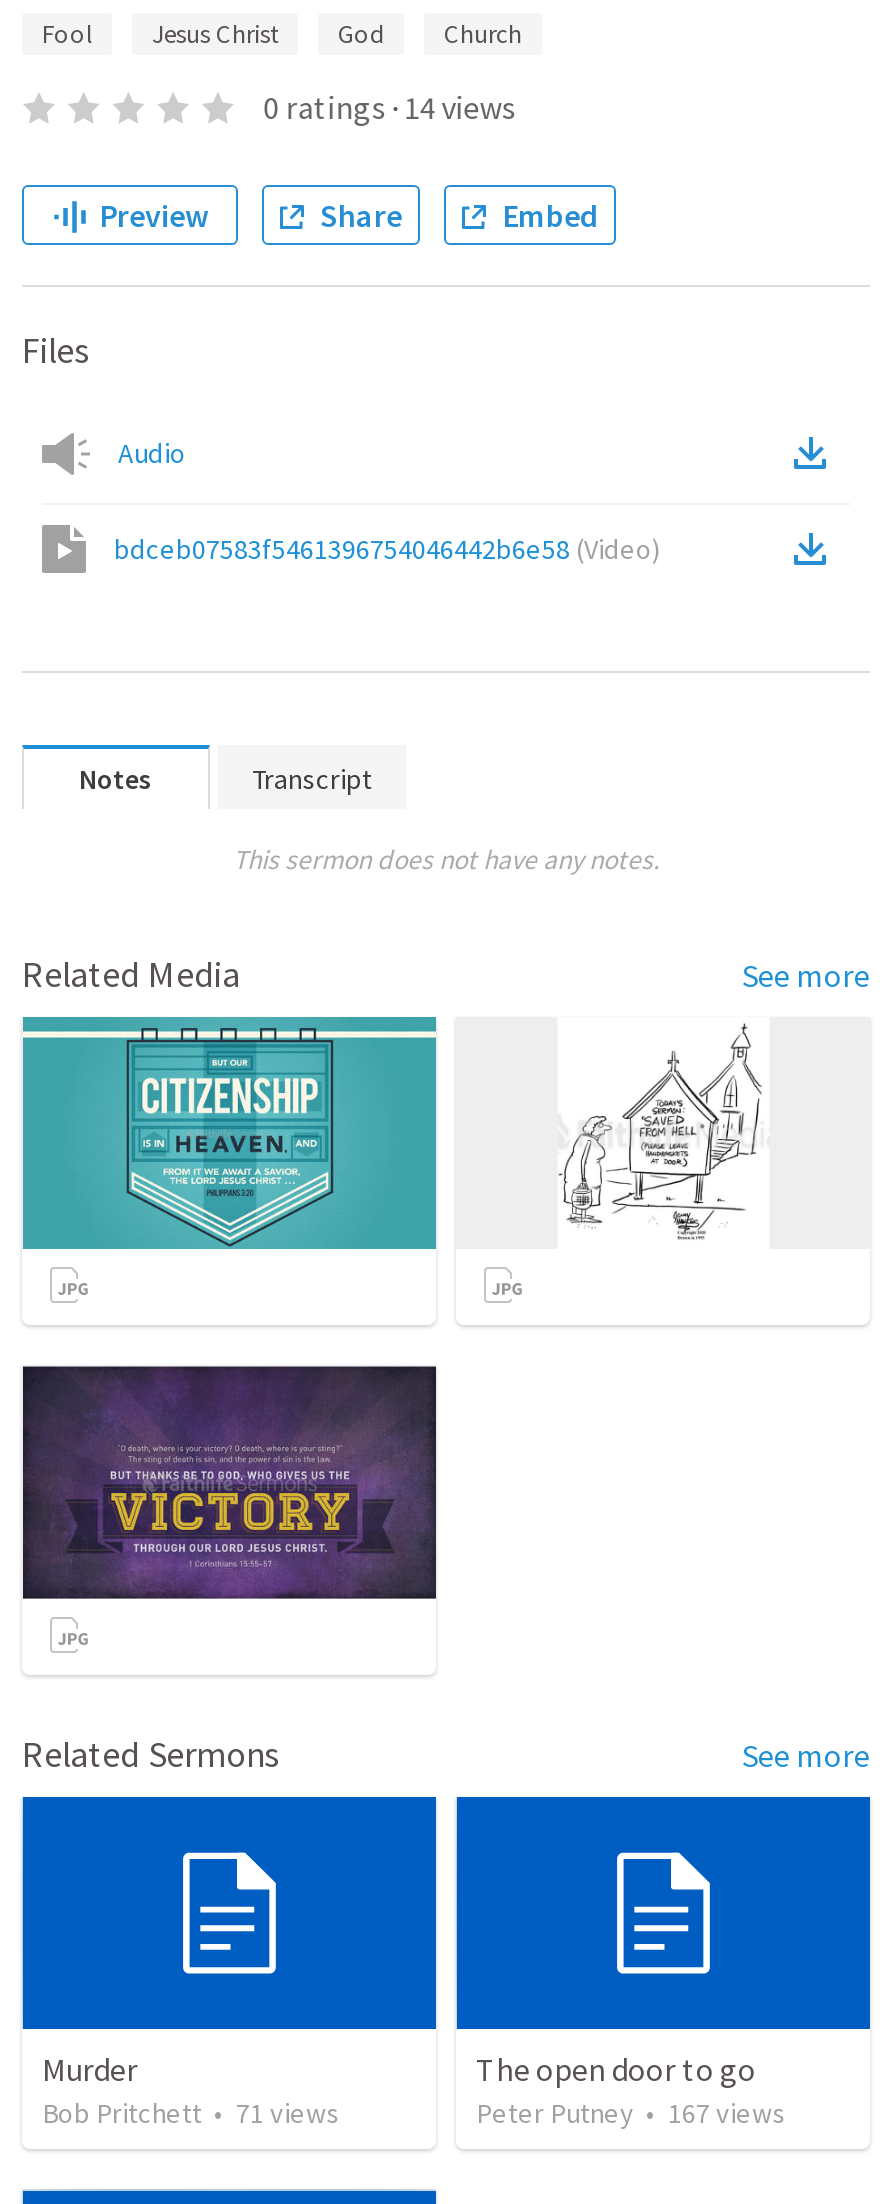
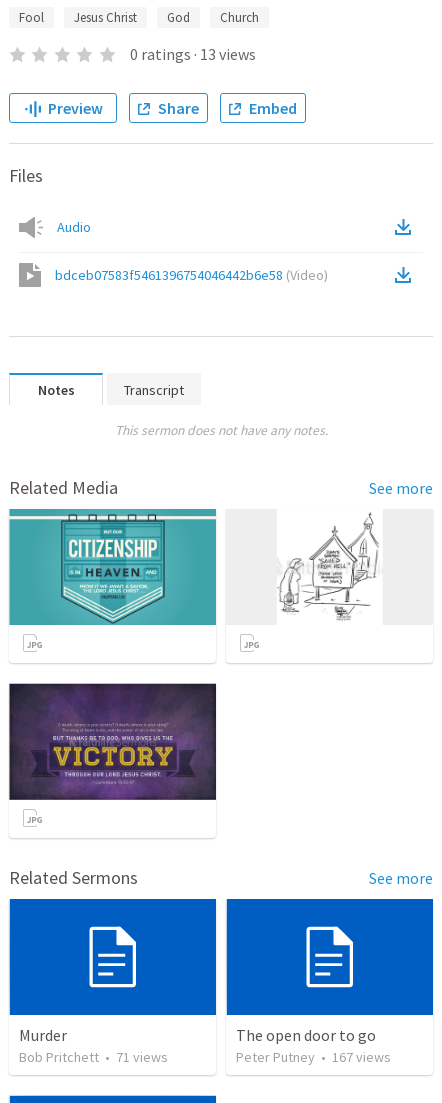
- 0 ratings · 14 views
+ 0 ratings · 13 views
